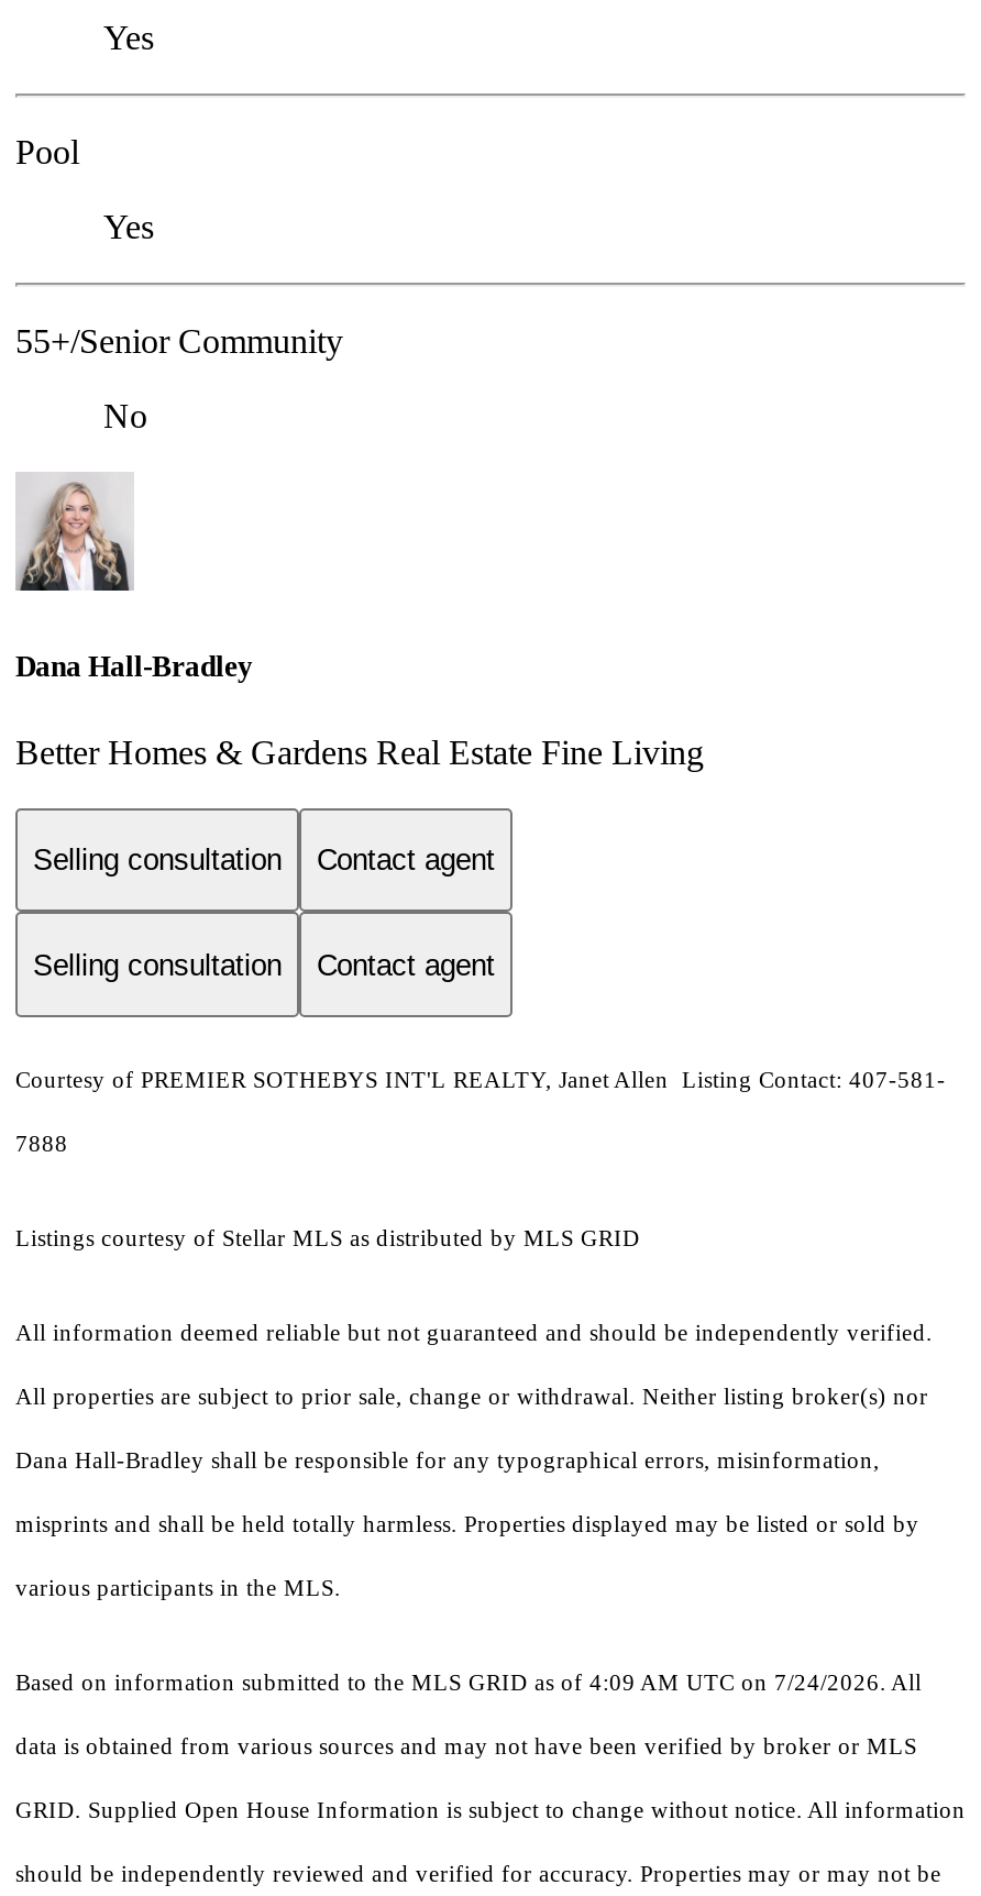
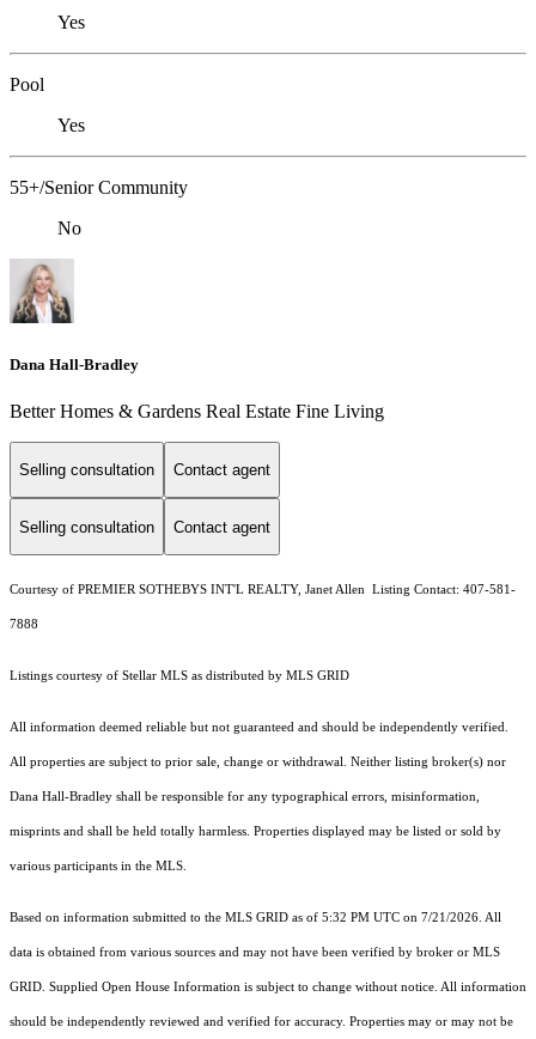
- Based on information submitted to the MLS GRID as of 4:09 AM UTC on 7/24/2026. All
+ Based on information submitted to the MLS GRID as of 5:32 PM UTC on 7/21/2026. All
